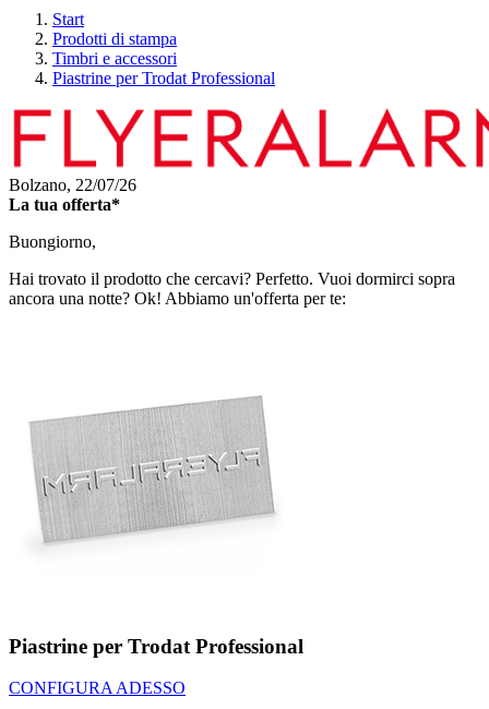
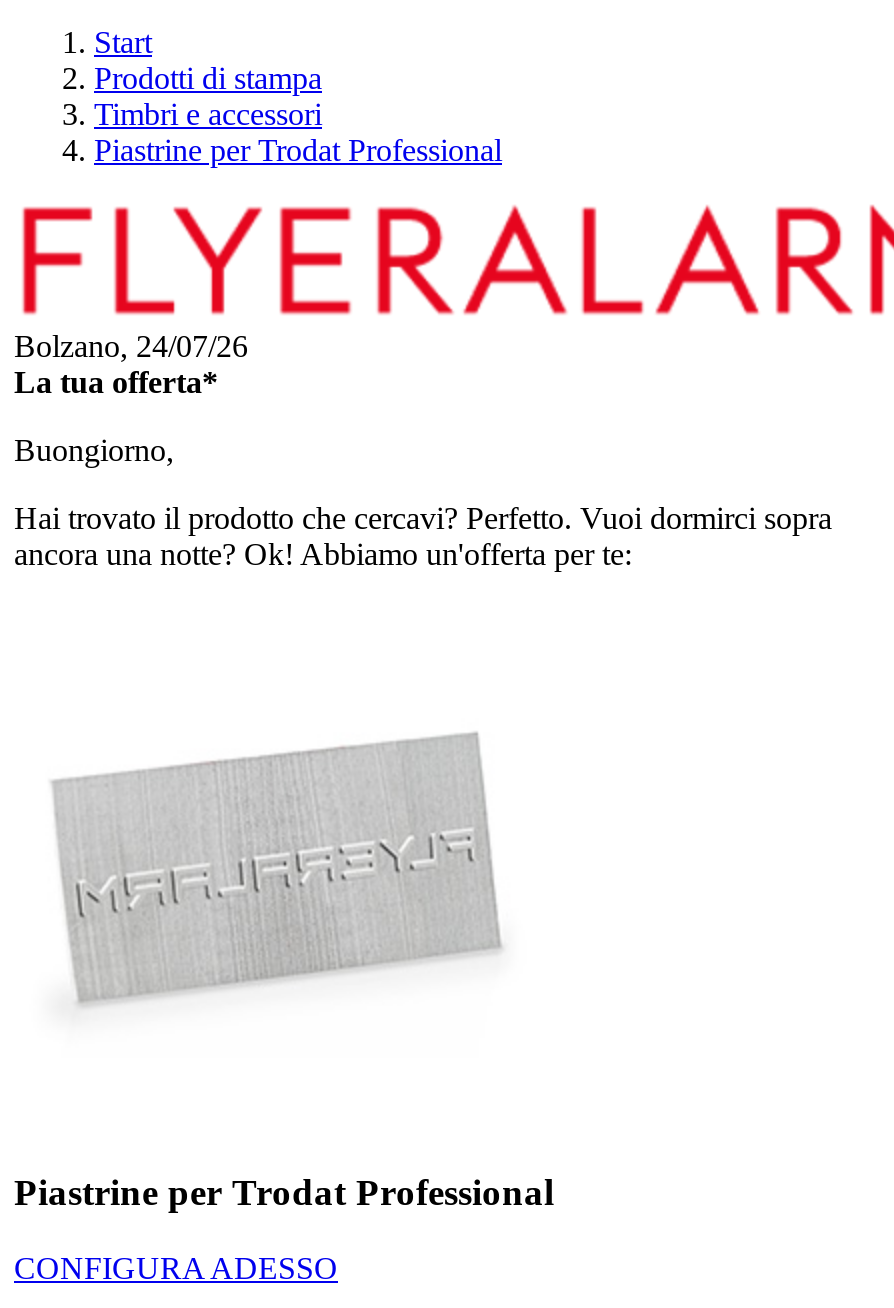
- Bolzano, 22/07/26
+ Bolzano, 24/07/26
